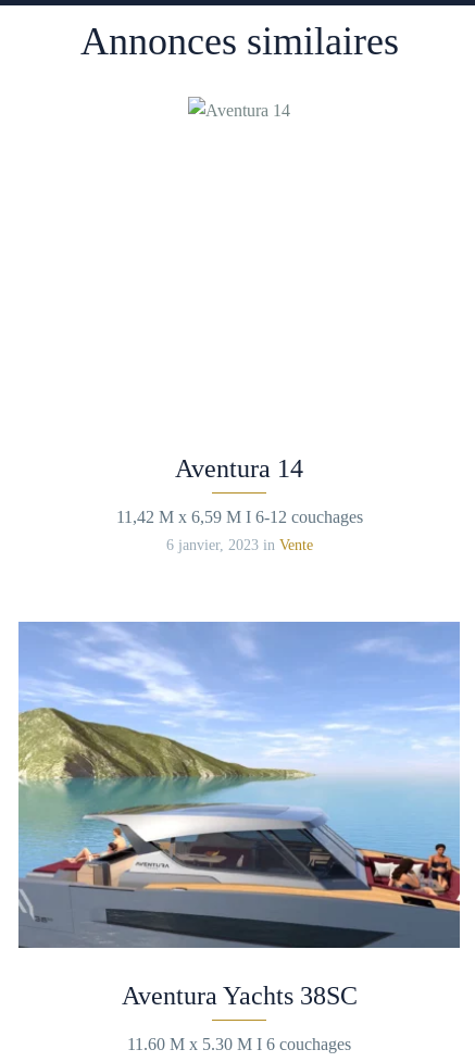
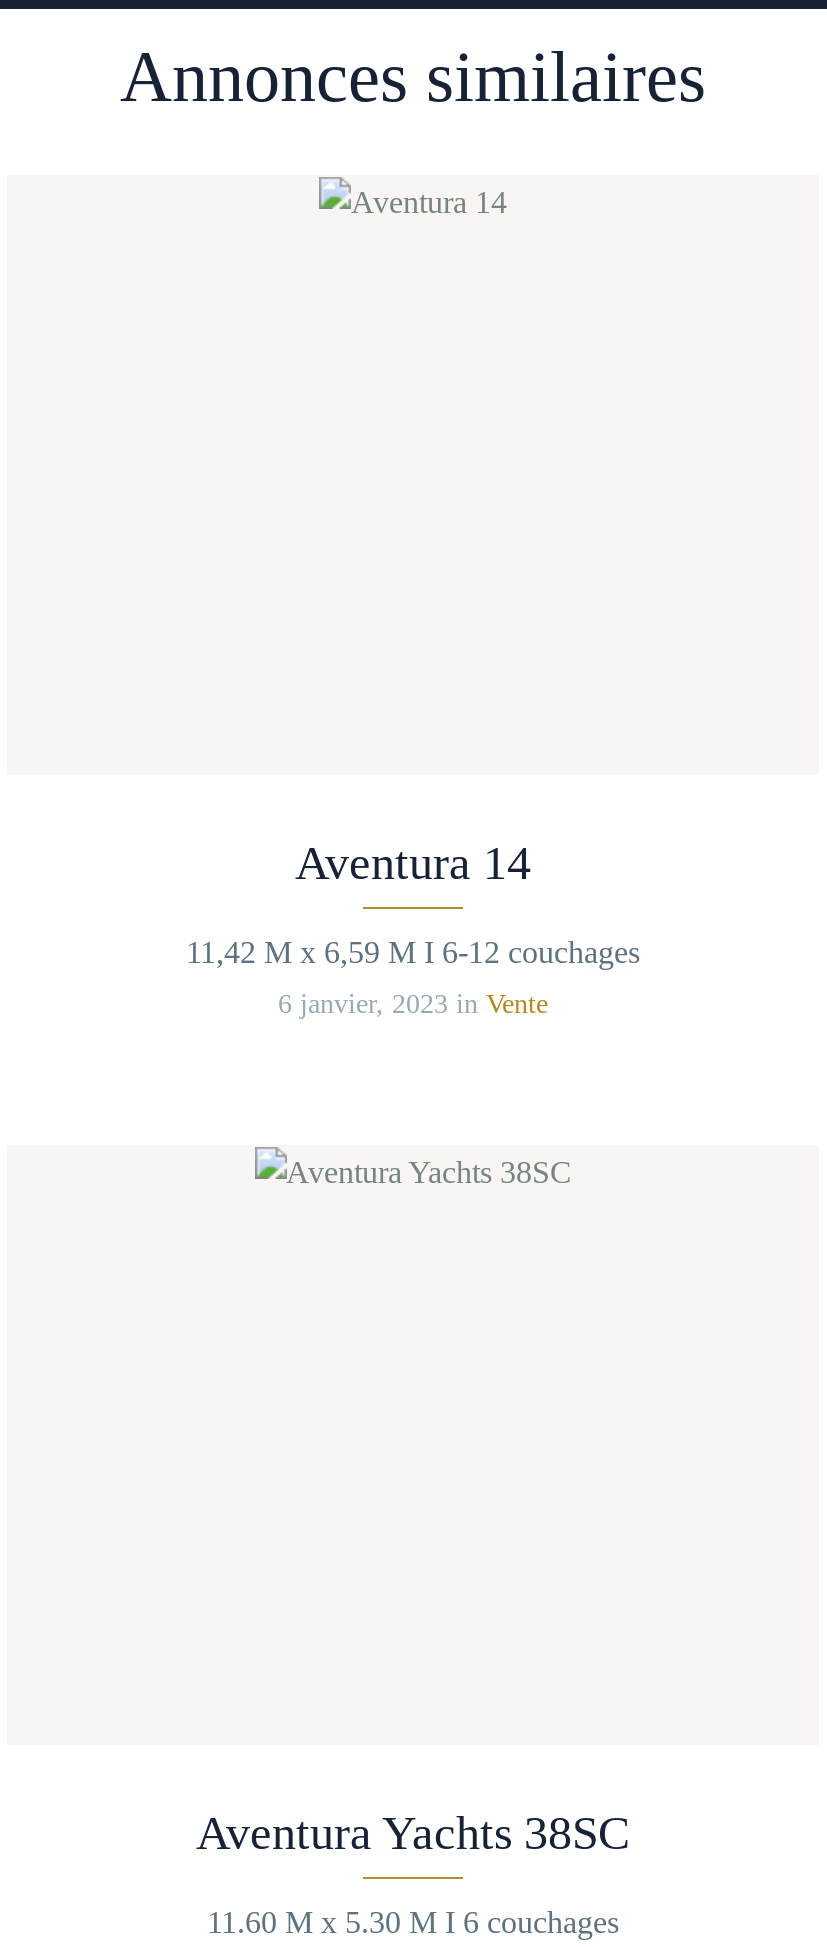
- [image]
